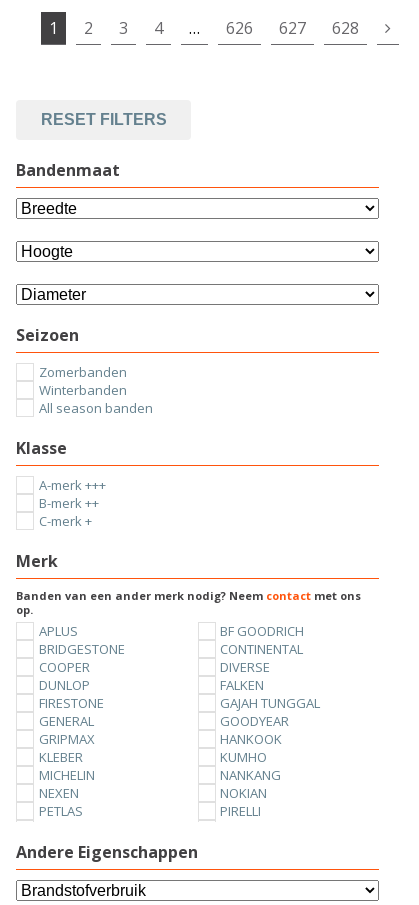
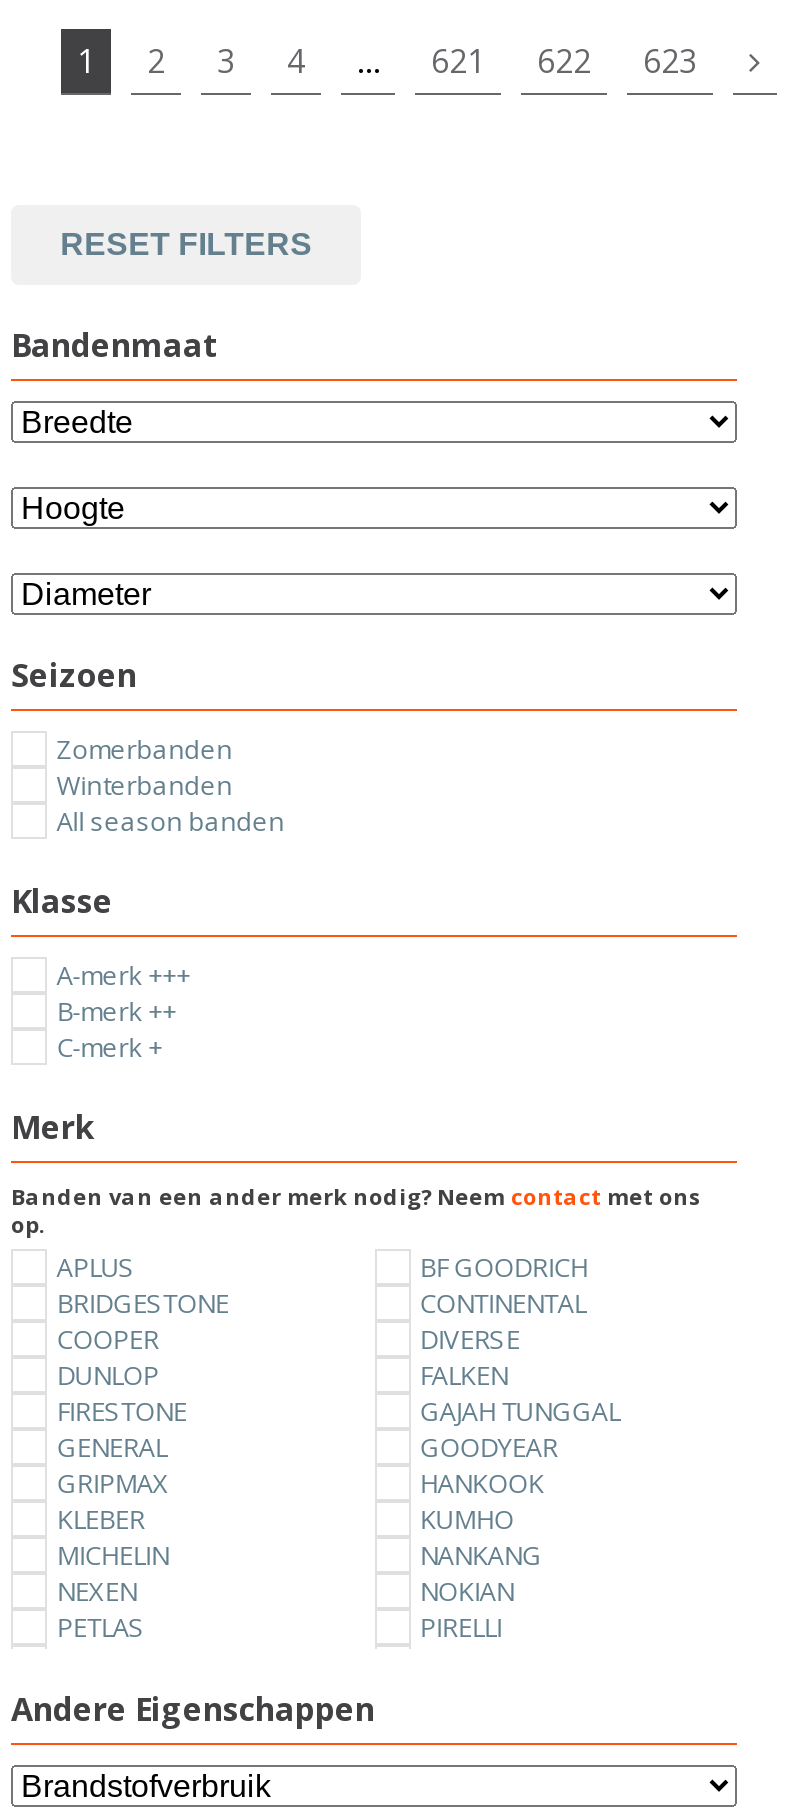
- 626
+ 621

- 627
+ 622

- 628
+ 623
